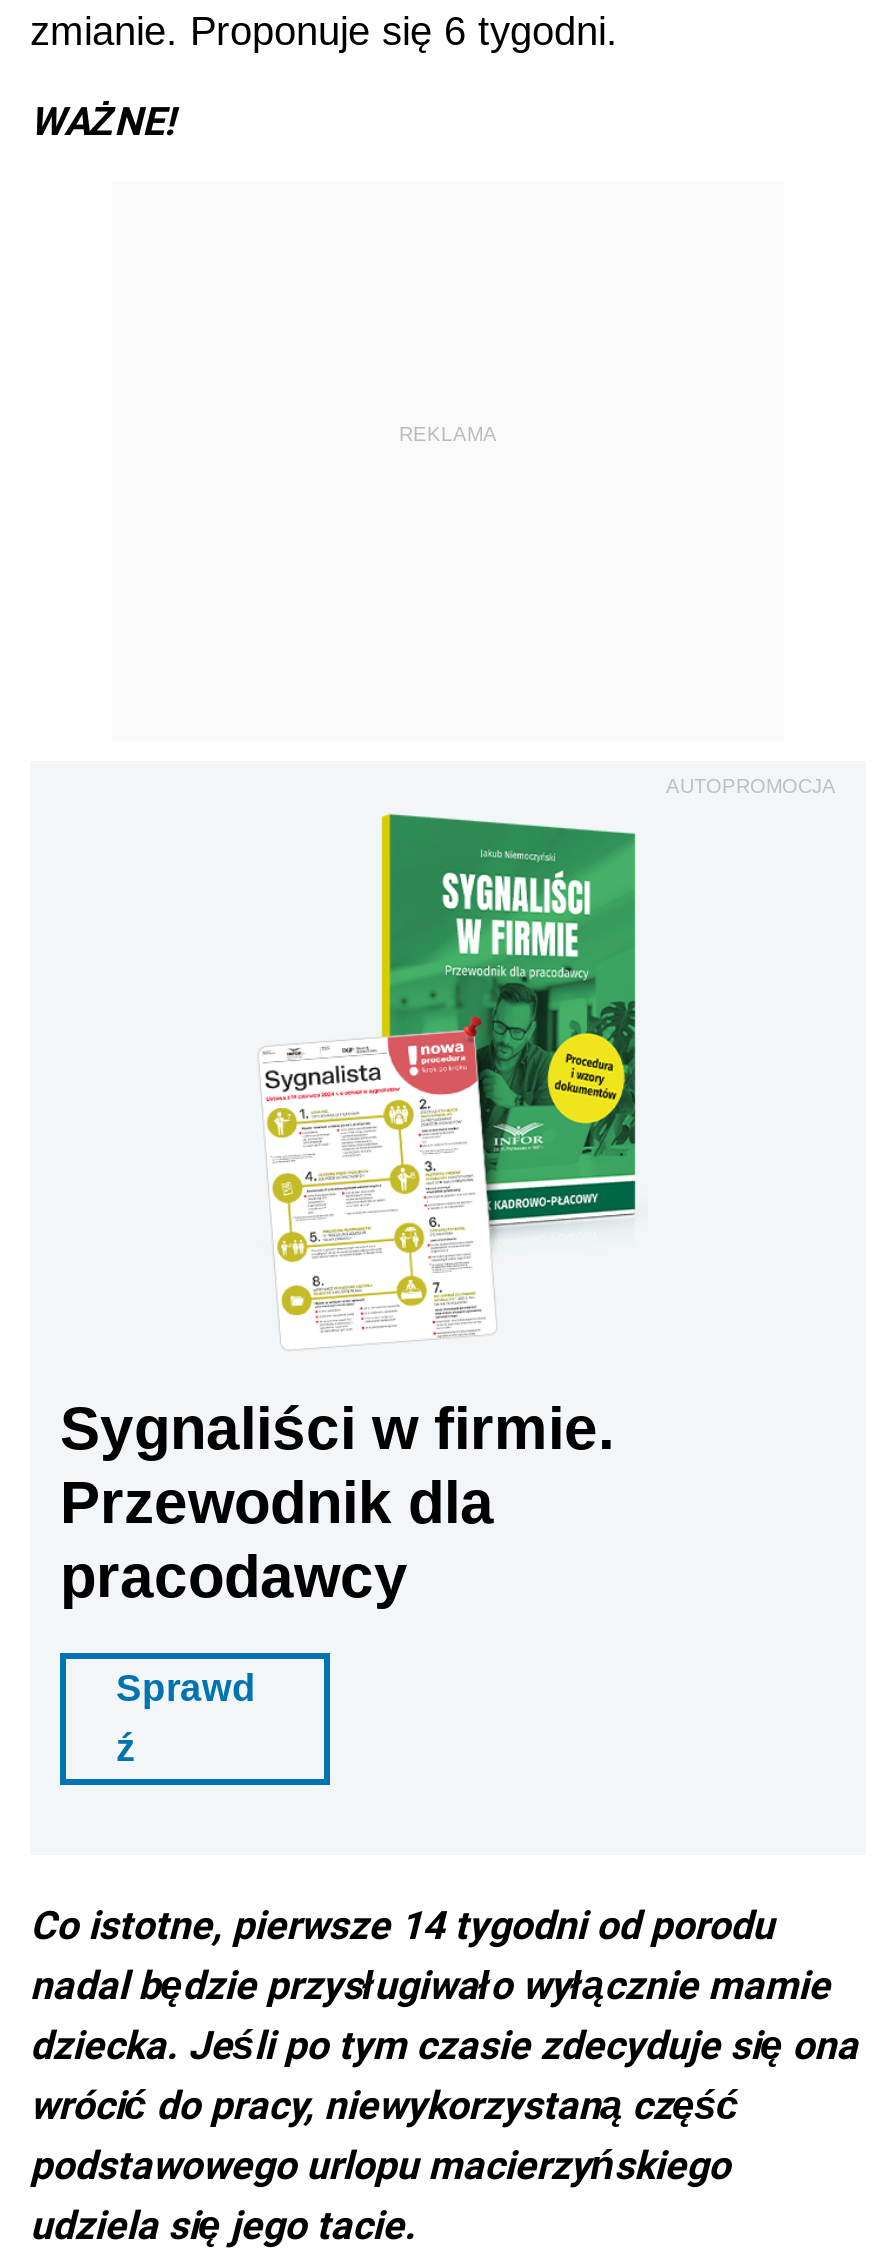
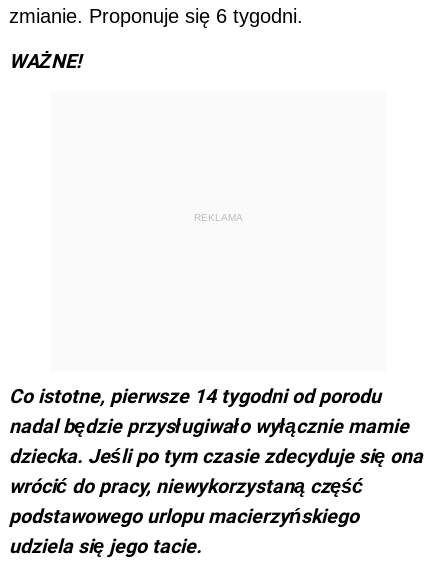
- AUTOPROMOCJA

- [image]
- Sygnaliści w firmie.
- Przewodnik dla
- pracodawcy
- Sprawd
- ź
